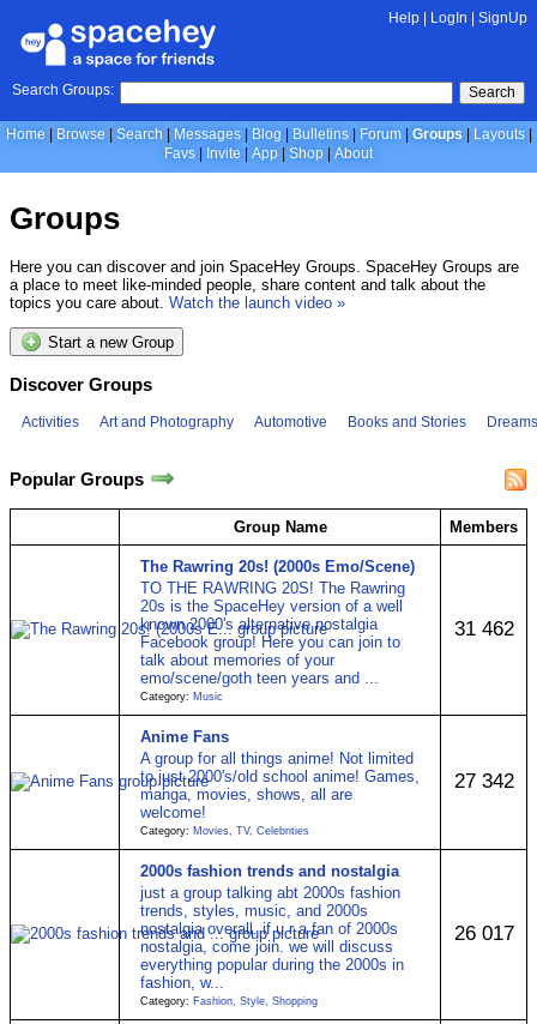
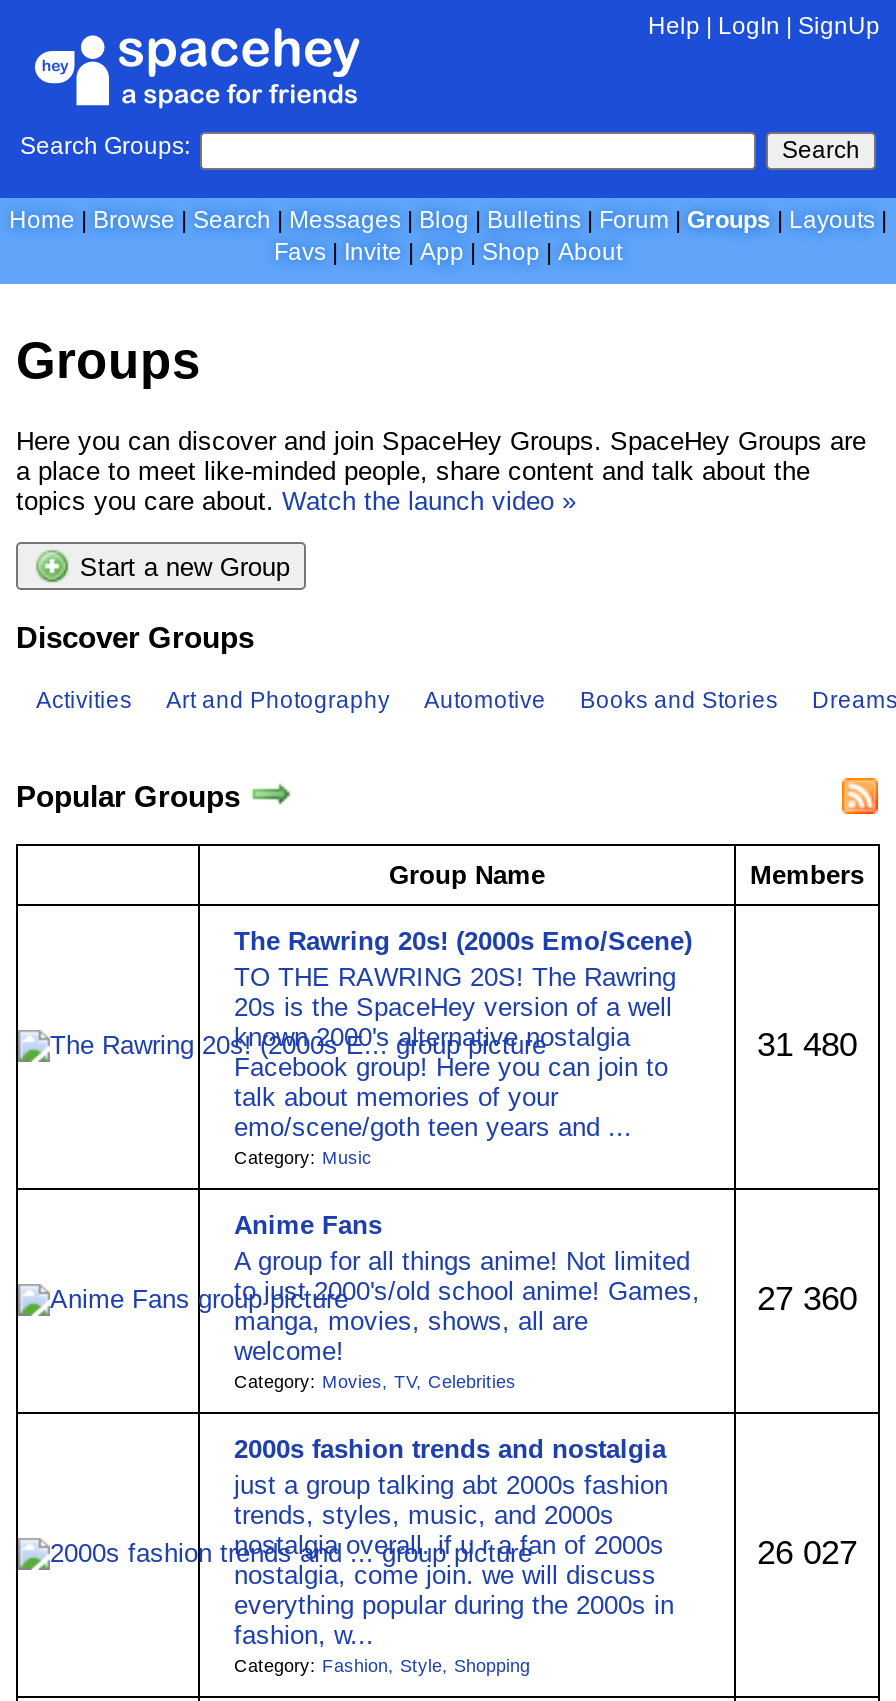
- 31 462
+ 31 480

- 27 342
+ 27 360

- 26 017
+ 26 027
